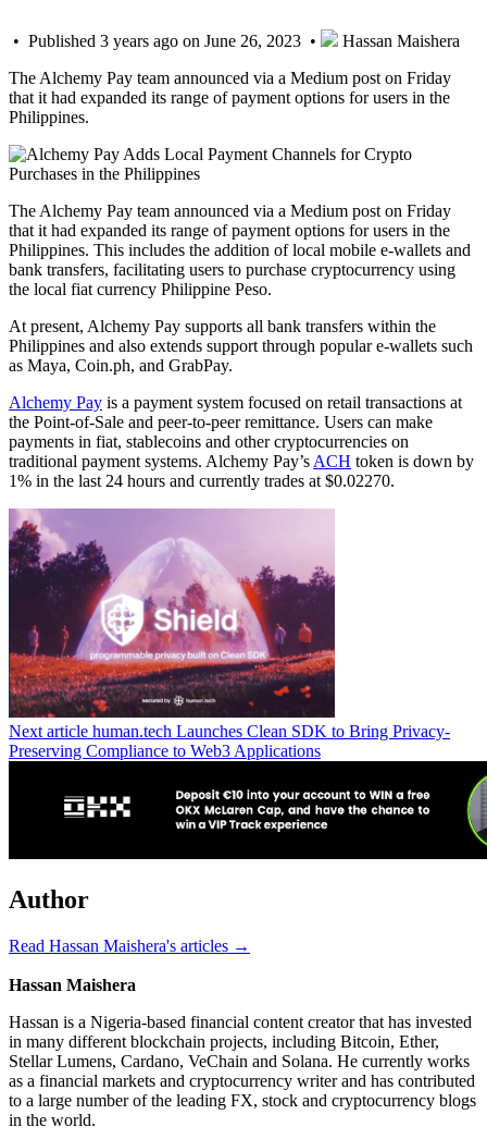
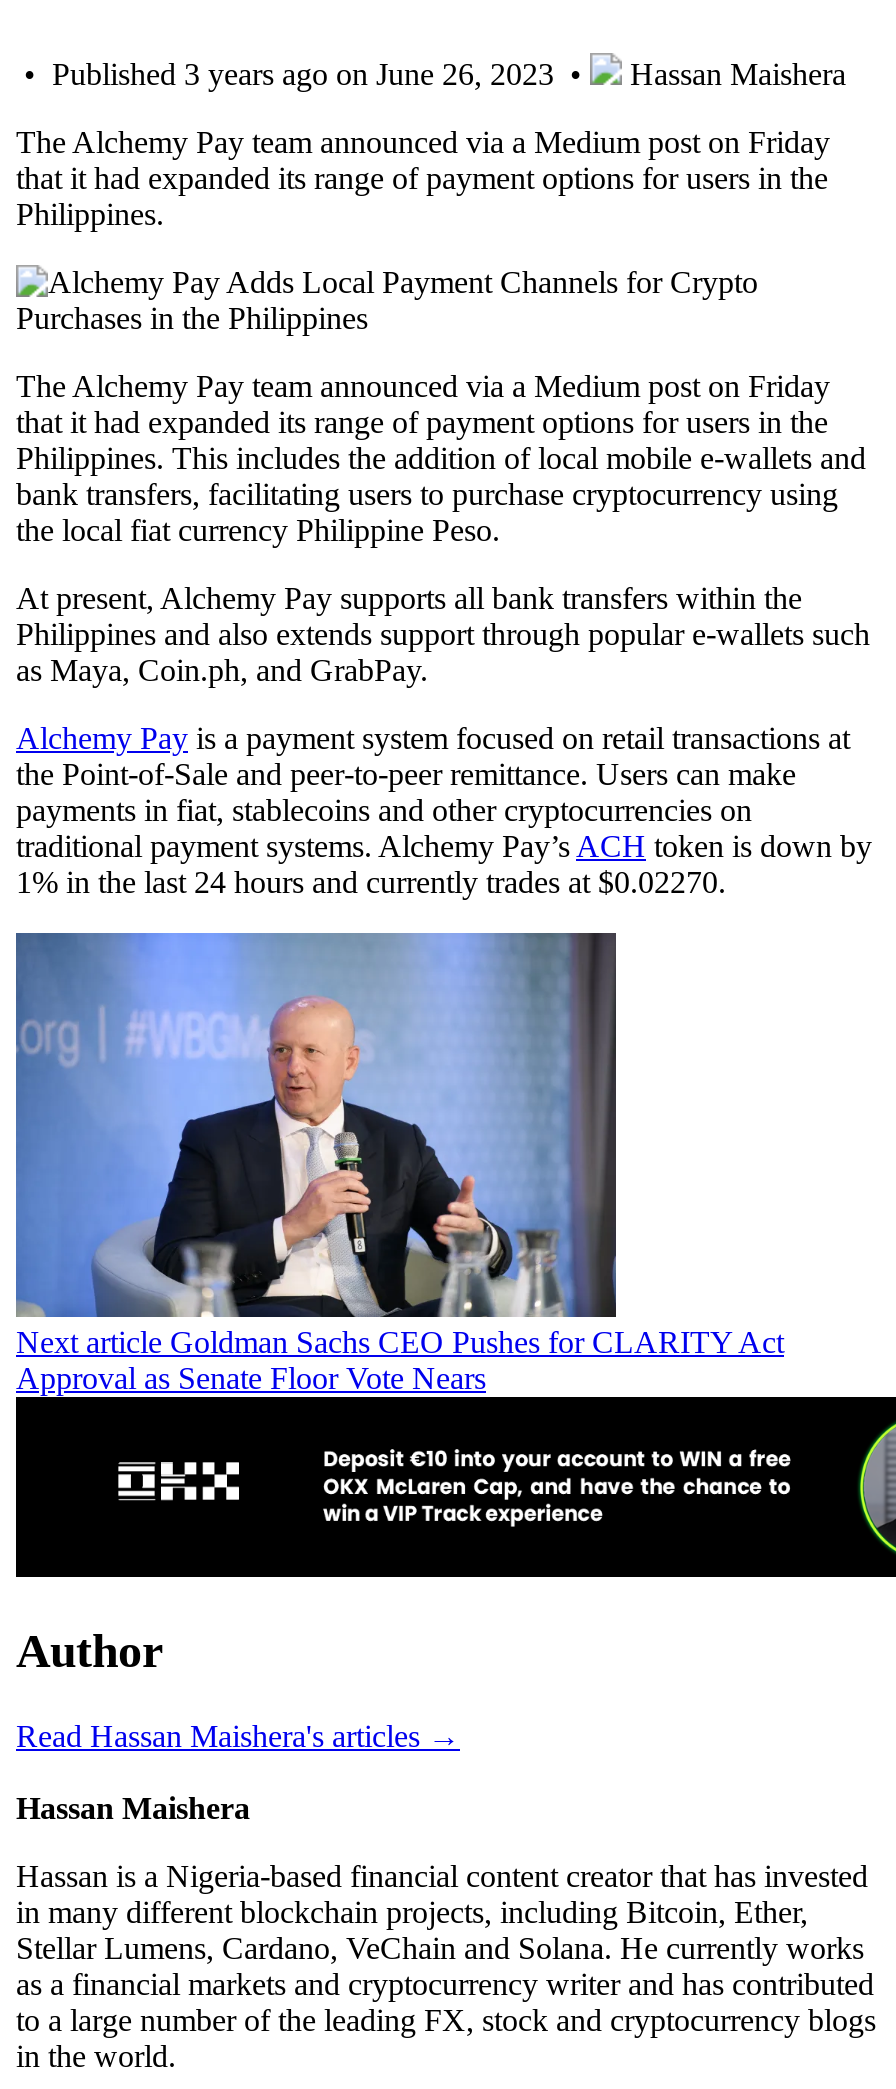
- [image]
- Next article human.tech Launches Clean SDK to Bring Privacy-
- Preserving Compliance to Web3 Applications
+ [image]
+ Next article Goldman Sachs CEO Pushes for CLARITY Act
+ Approval as Senate Floor Vote Nears
